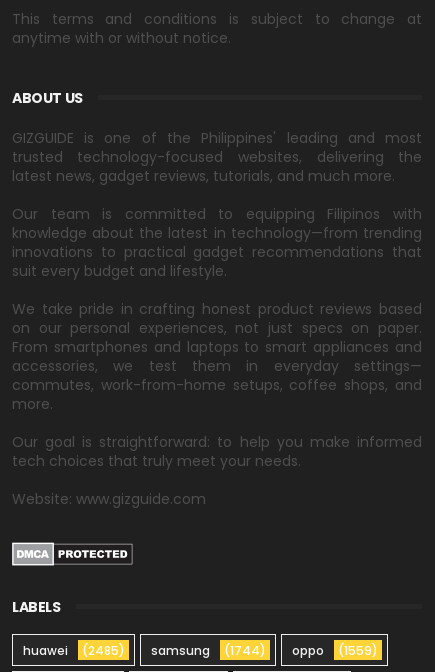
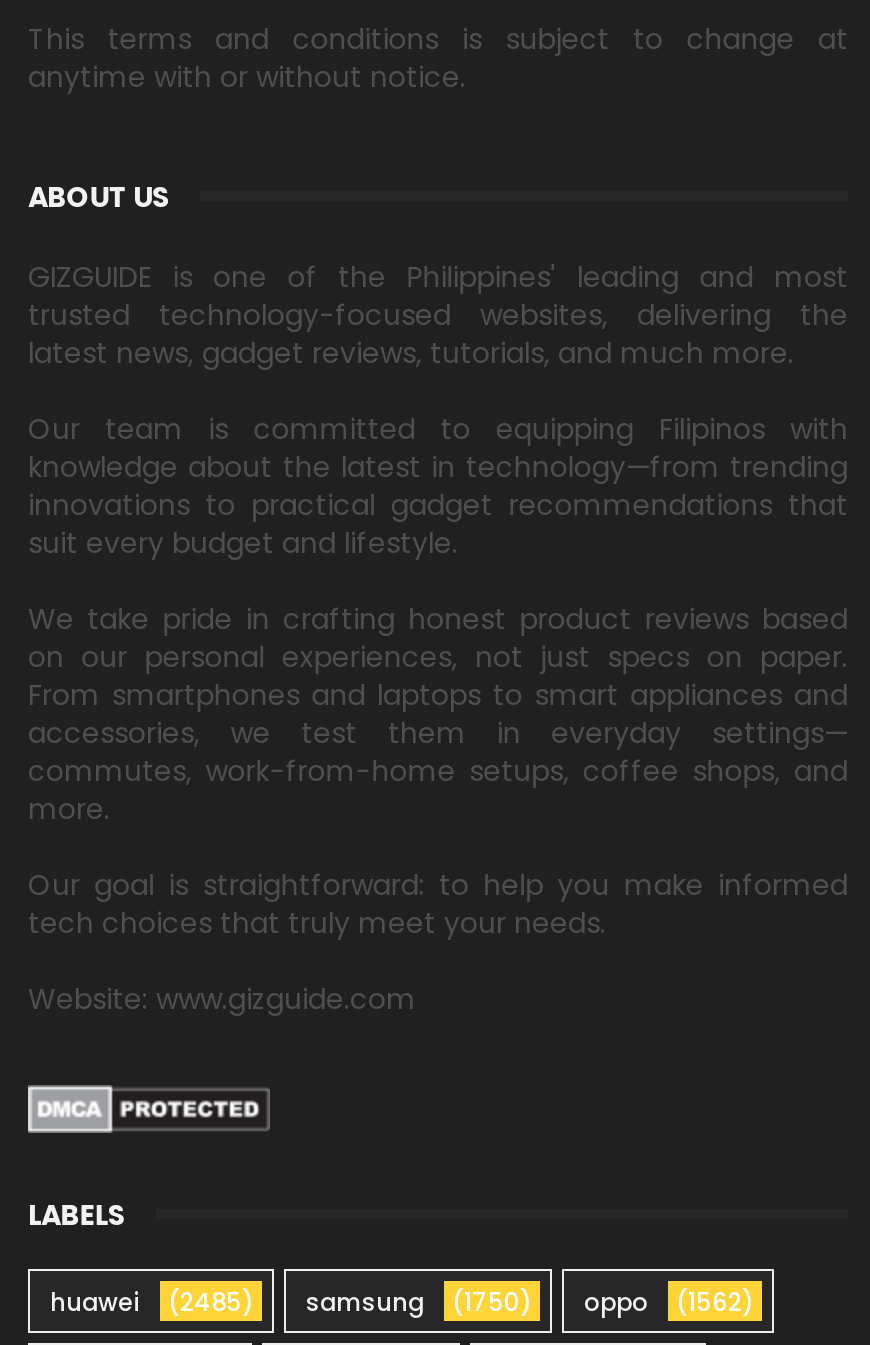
- (1744)
+ (1750)

- (1559)
+ (1562)
